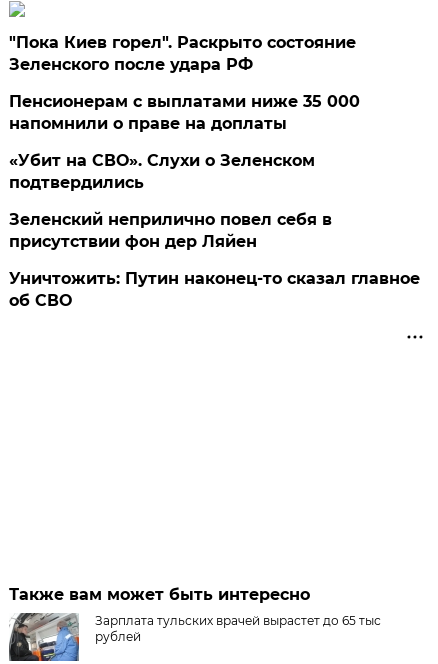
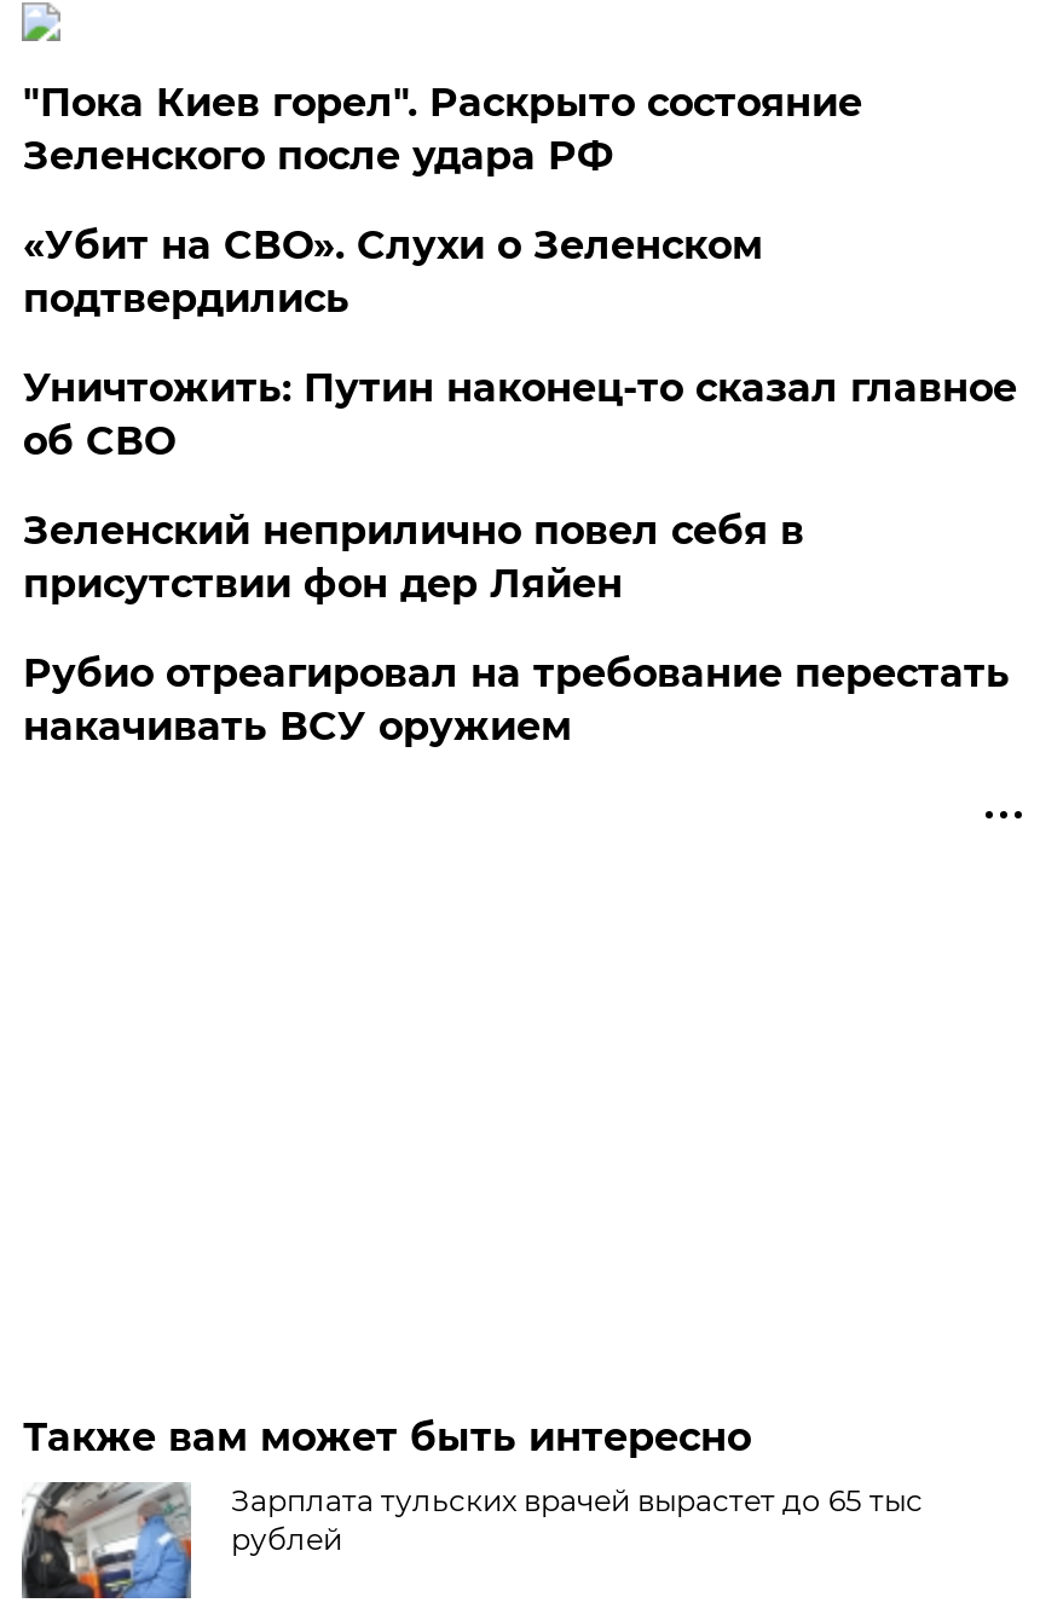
- Пенсионерам с выплатами ниже 35 000
- напомнили о праве на доплаты

moved up: «Убит на СВО». Слухи о Зеленском | подтвердились

+ Рубио отреагировал на требование перестать
+ накачивать ВСУ оружием

moved up: Уничтожить: Путин наконец-то сказал главное | об СВО
